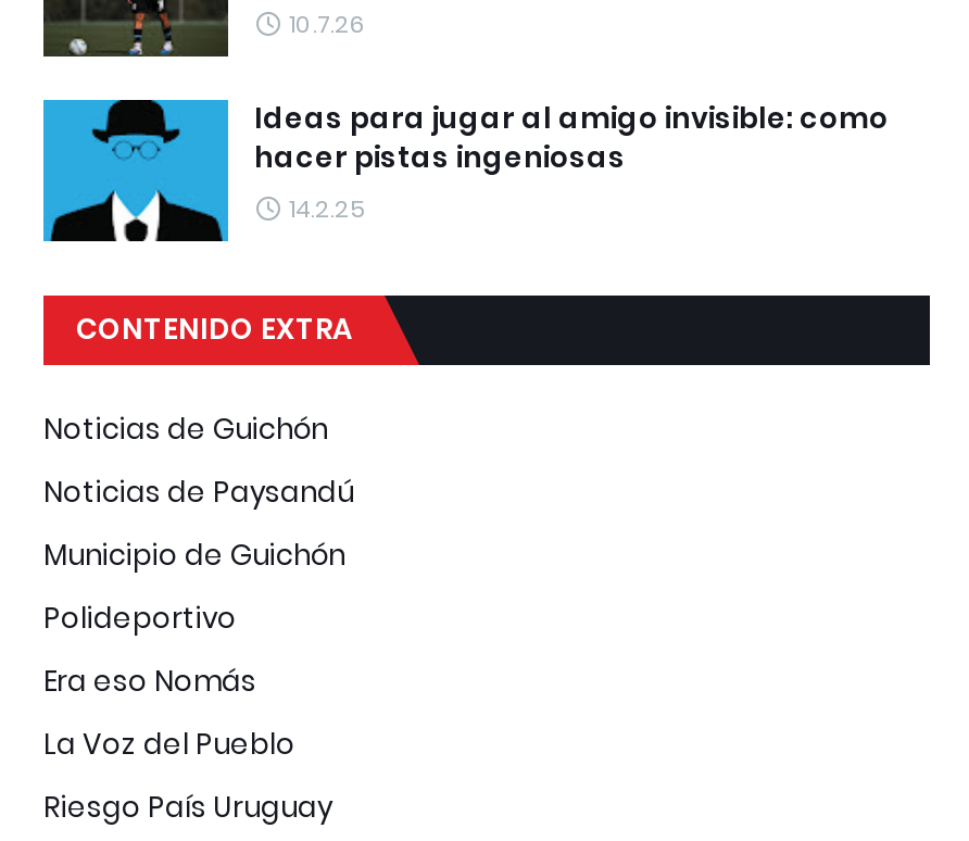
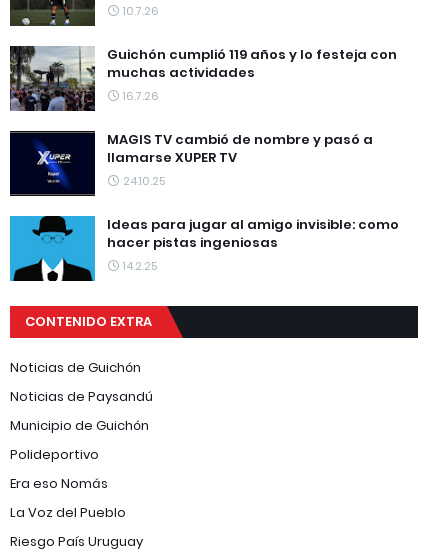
+ [image]
+ Guichón cumplió 119 años y lo festeja con
+ muchas actividades
+ 16.7.26
+ MAGIS TV cambió de nombre y pasó a
+ llamarse XUPER TV
+ 24.10.25

+ [image]
